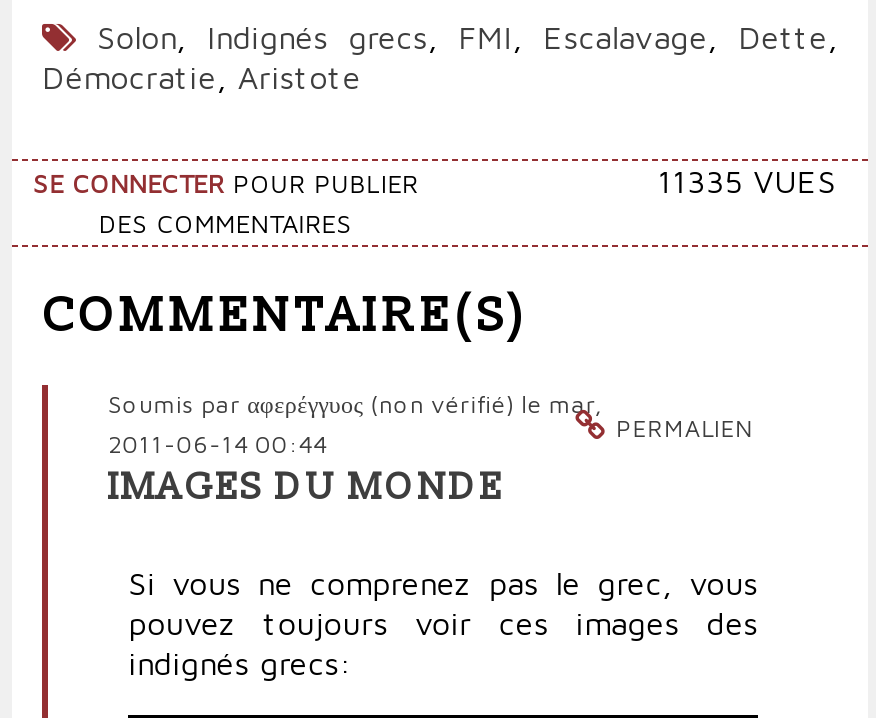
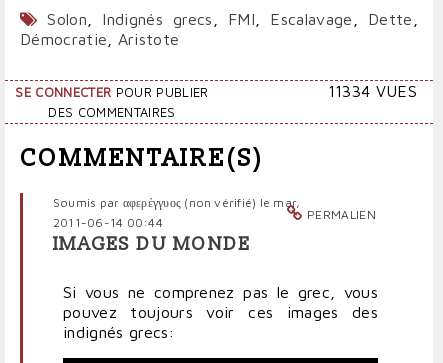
- 11335 VUES
+ 11334 VUES
